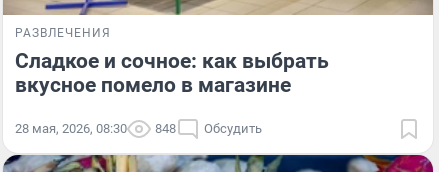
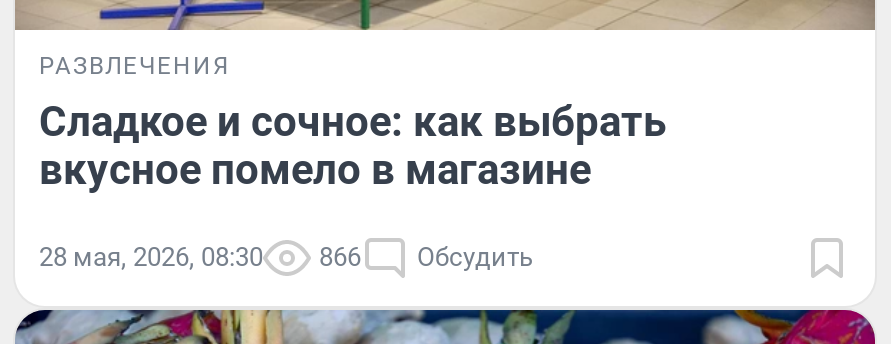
- 28 мая, 2026, 08:30 848 Обсудить
+ 28 мая, 2026, 08:30 866 Обсудить
